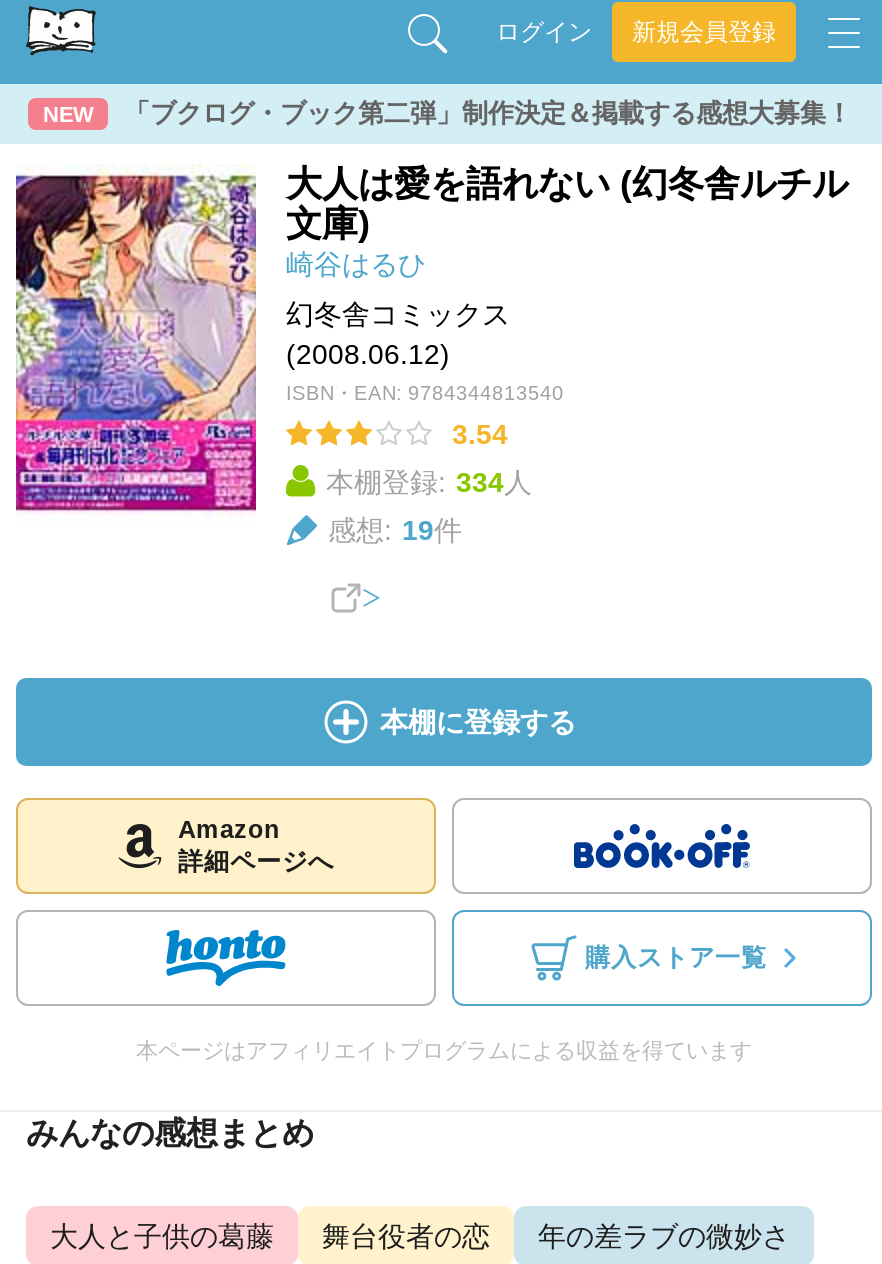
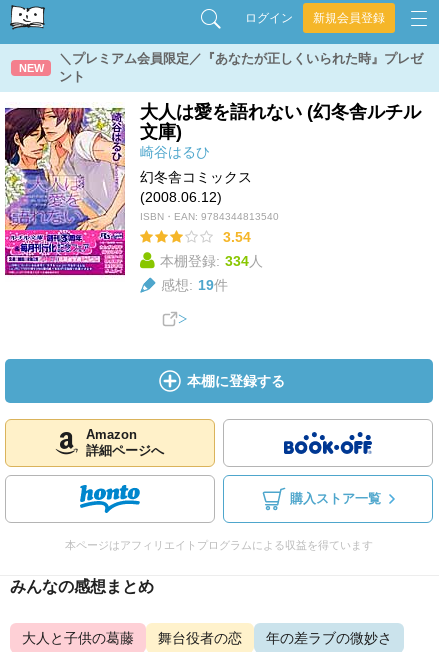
- 「ブクログ・ブック第二弾」制作決定＆掲載する感想大募集！
+ ＼プレミアム会員限定／『あなたが正しくいられた時』プレゼ
+ ント
